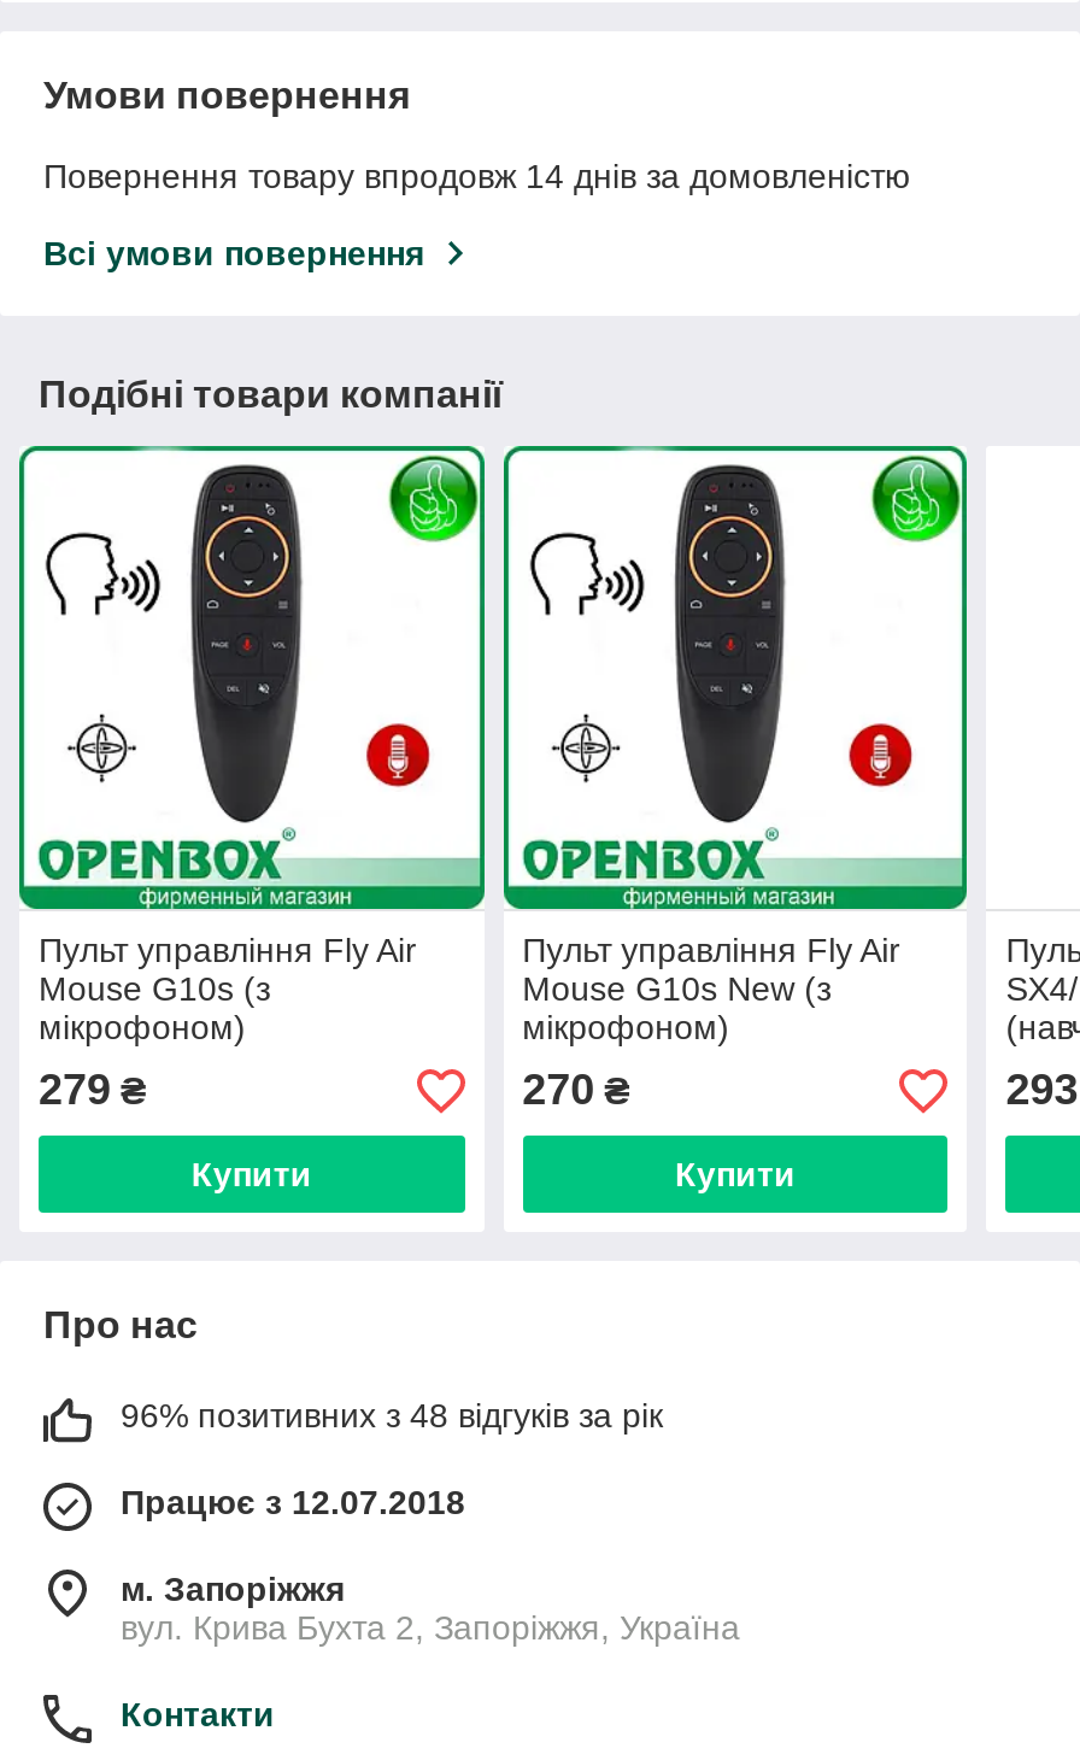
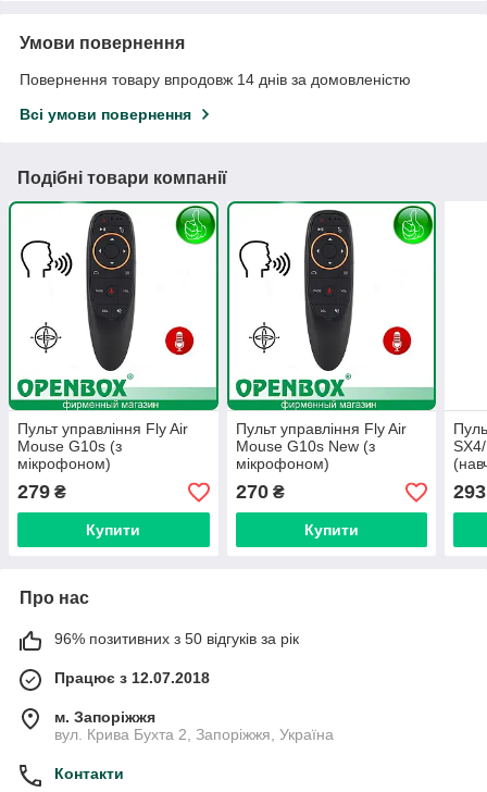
- 96% позитивних з 48 відгуків за рік
+ 96% позитивних з 50 відгуків за рік
